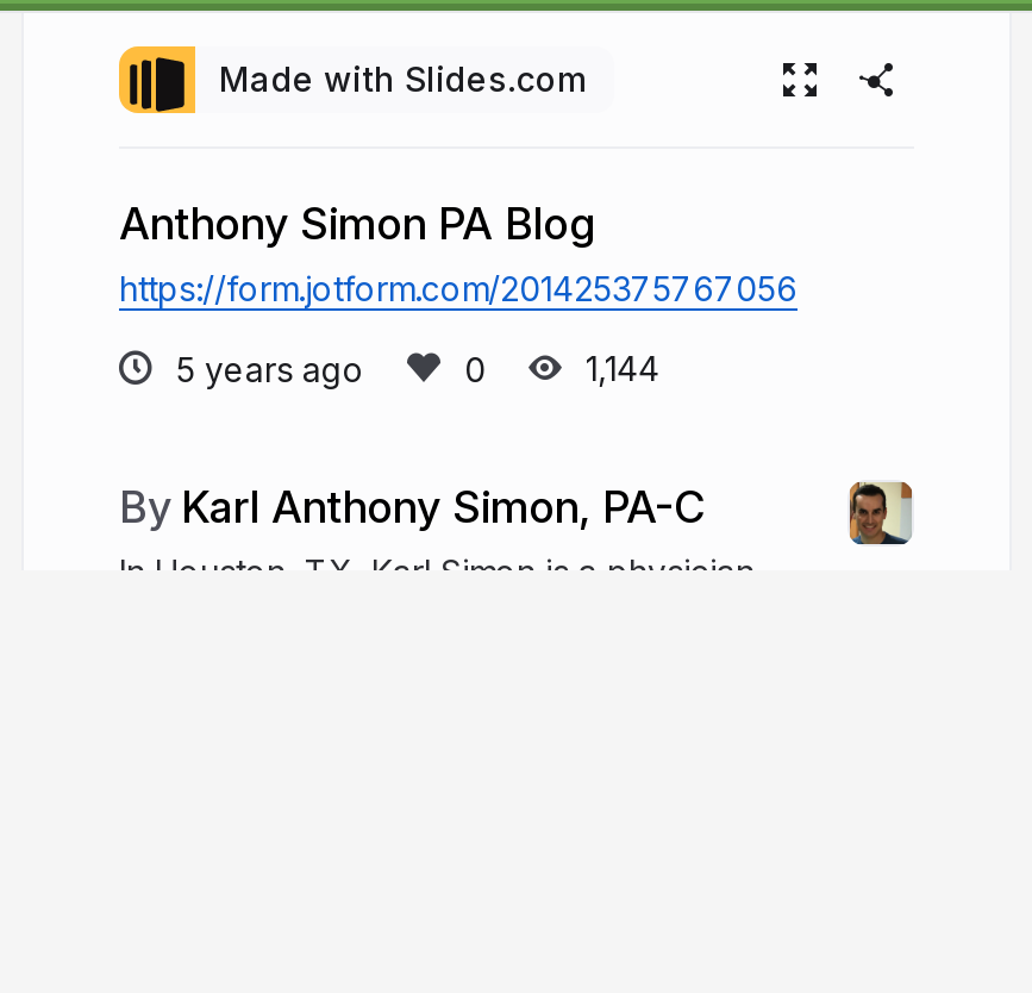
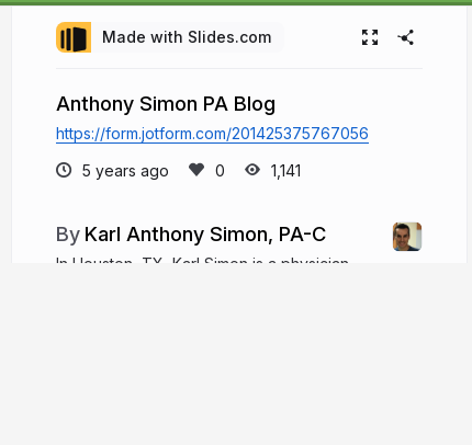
- 1,144
+ 1,141
